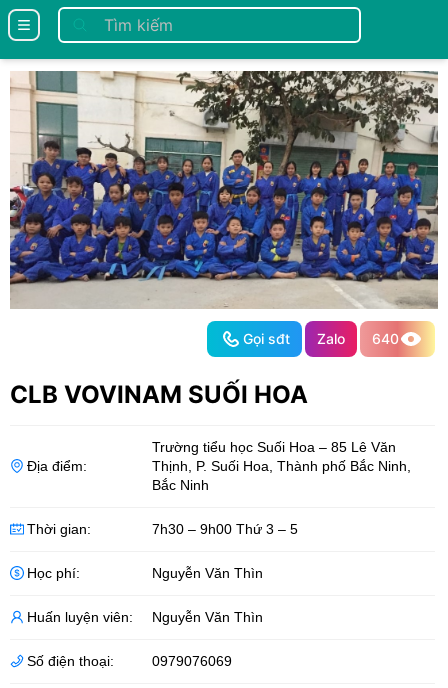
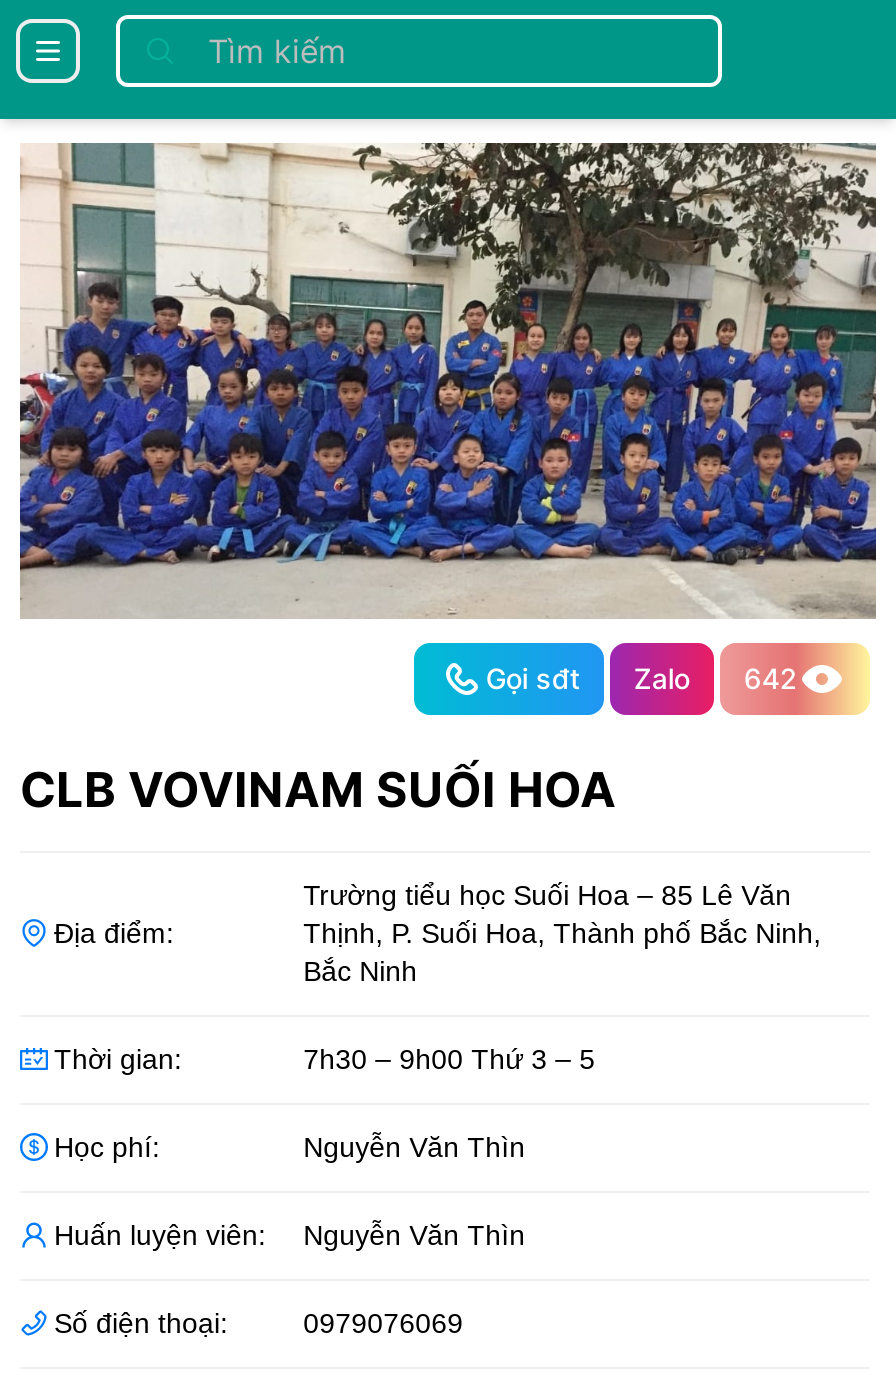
- Gọi sđt Zalo 640
+ Gọi sđt Zalo 642
